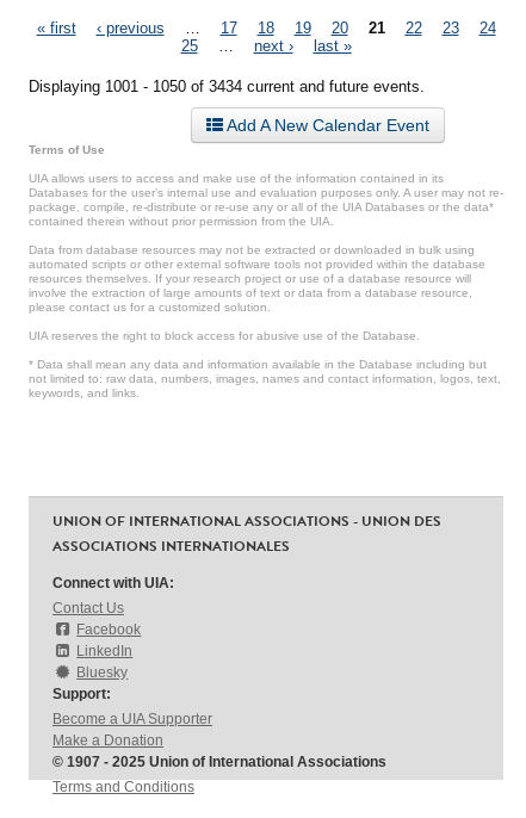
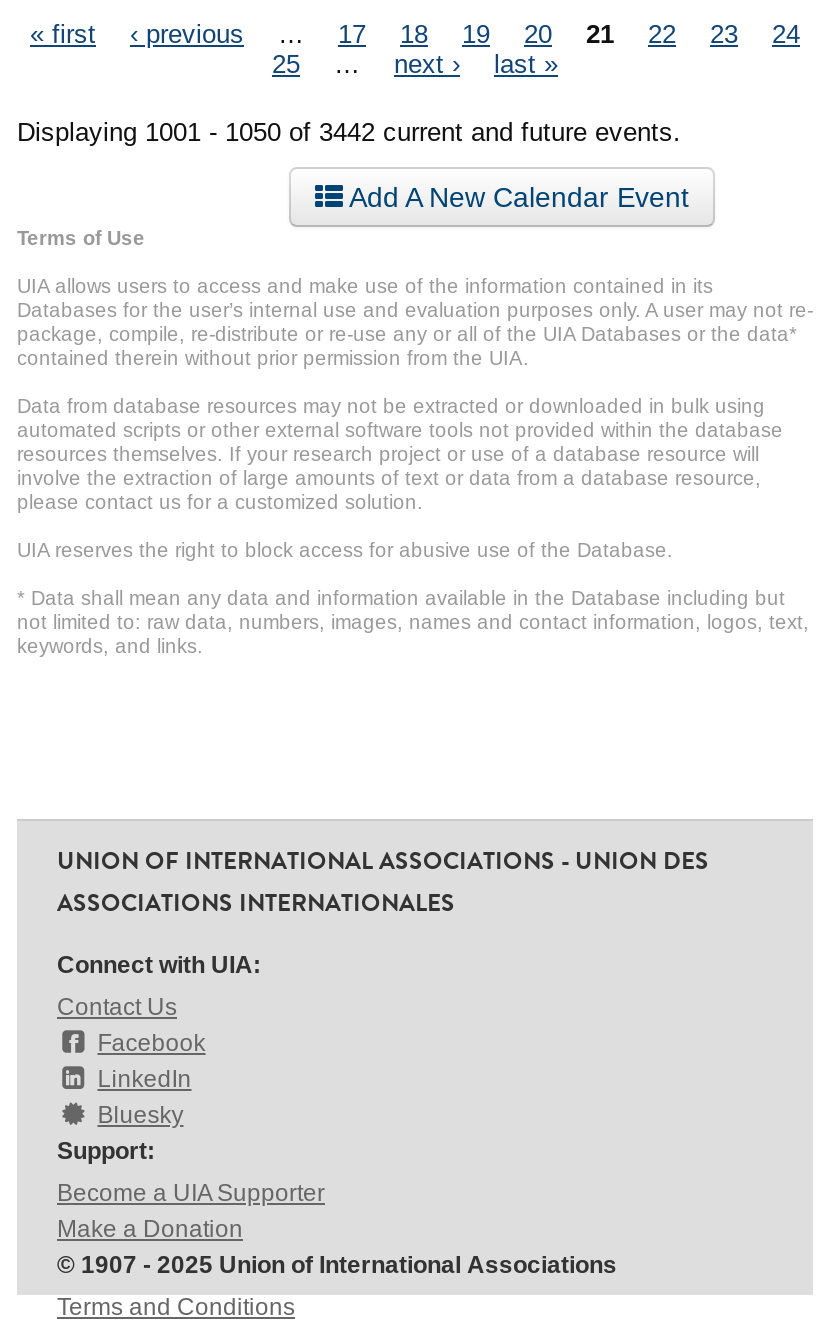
- Displaying 1001 - 1050 of 3434 current and future events.
+ Displaying 1001 - 1050 of 3442 current and future events.
